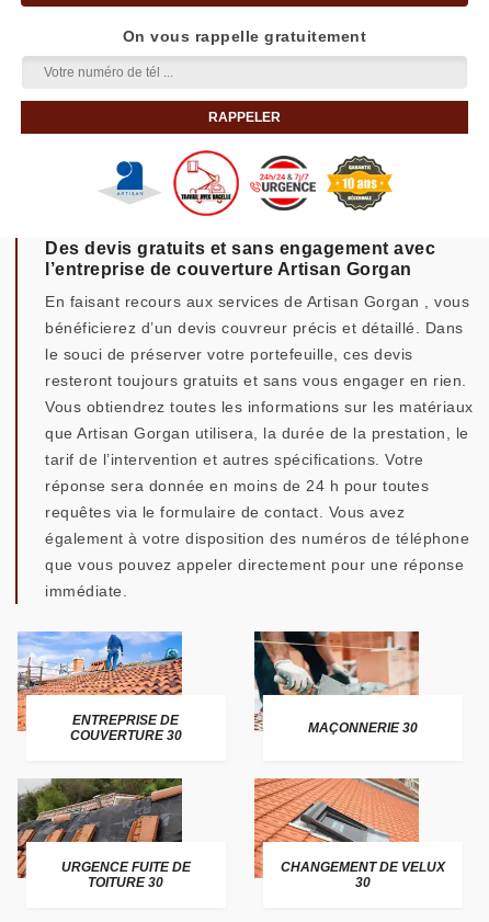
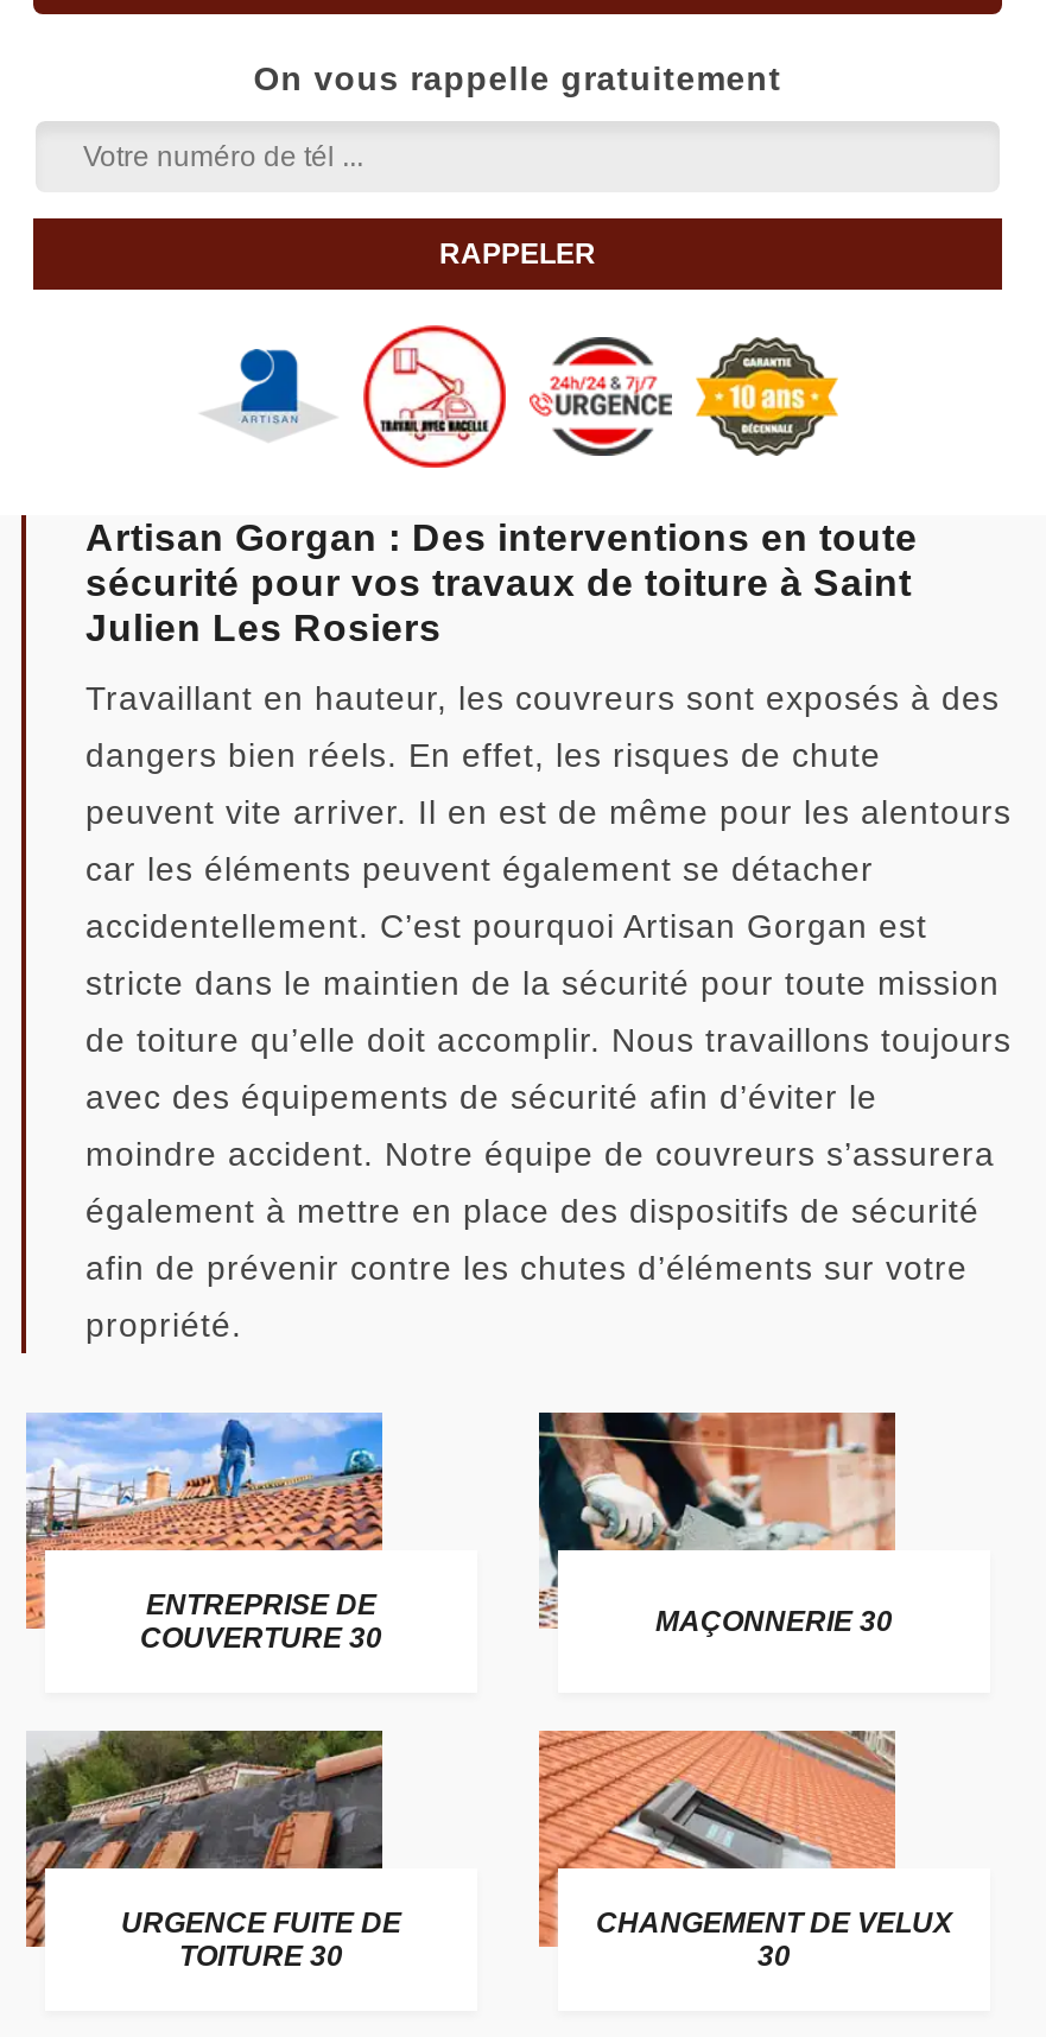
- Des devis gratuits et sans engagement avec
- l’entreprise de couverture Artisan Gorgan
+ Artisan Gorgan : Des interventions en toute
+ sécurité pour vos travaux de toiture à Saint
+ Julien Les Rosiers

- En faisant recours aux services de Artisan Gorgan , vous
+ Travaillant en hauteur, les couvreurs sont exposés à des

- bénéficierez d’un devis couvreur précis et détaillé. Dans
+ dangers bien réels. En effet, les risques de chute

- le souci de préserver votre portefeuille, ces devis
+ peuvent vite arriver. Il en est de même pour les alentours

- resteront toujours gratuits et sans vous engager en rien.
+ car les éléments peuvent également se détacher

- Vous obtiendrez toutes les informations sur les matériaux
+ accidentellement. C’est pourquoi Artisan Gorgan est

- que Artisan Gorgan utilisera, la durée de la prestation, le
+ stricte dans le maintien de la sécurité pour toute mission

- tarif de l’intervention et autres spécifications. Votre
+ de toiture qu’elle doit accomplir. Nous travaillons toujours

- réponse sera donnée en moins de 24 h pour toutes
+ avec des équipements de sécurité afin d’éviter le

- requêtes via le formulaire de contact. Vous avez
+ moindre accident. Notre équipe de couvreurs s’assurera

- également à votre disposition des numéros de téléphone
+ également à mettre en place des dispositifs de sécurité

- que vous pouvez appeler directement pour une réponse
+ afin de prévenir contre les chutes d’éléments sur votre

- immédiate.
+ propriété.
